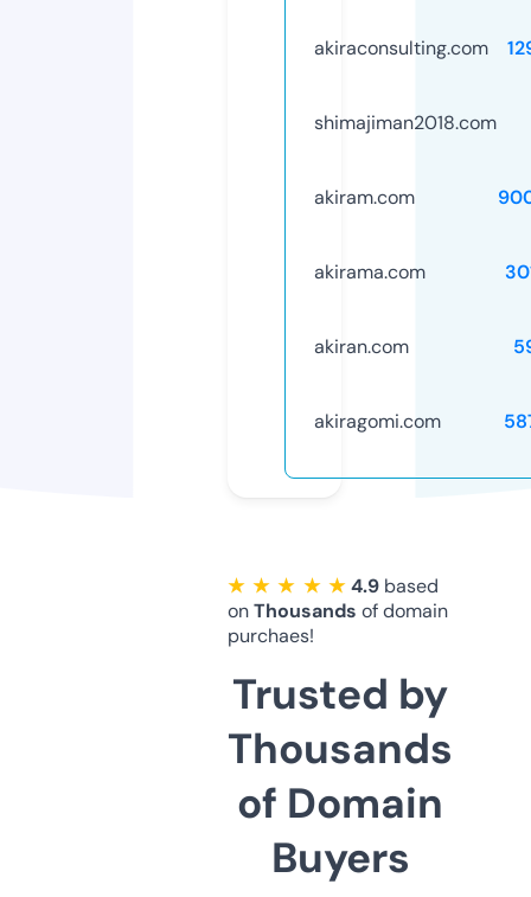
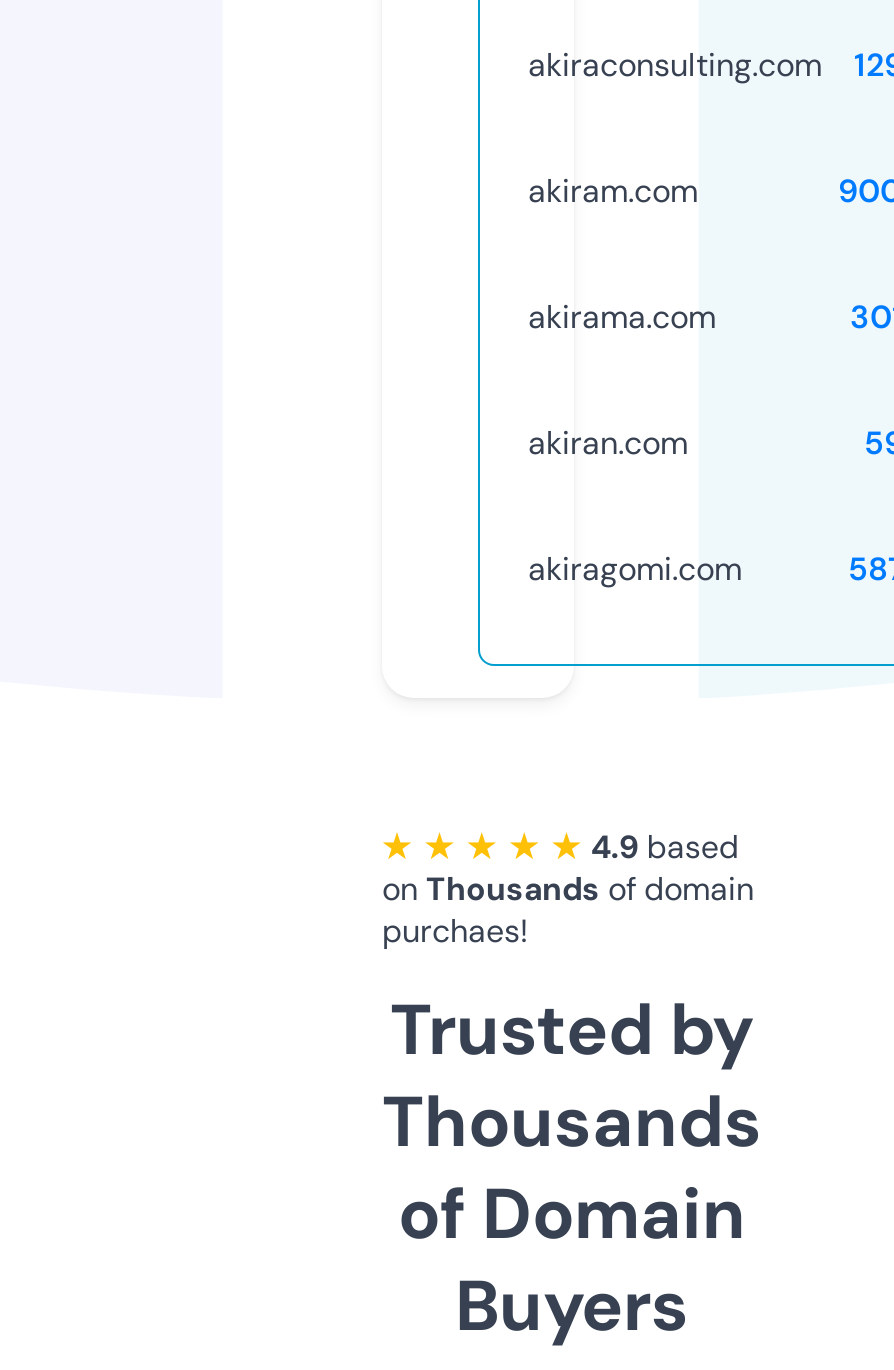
- shimajiman2018.com
